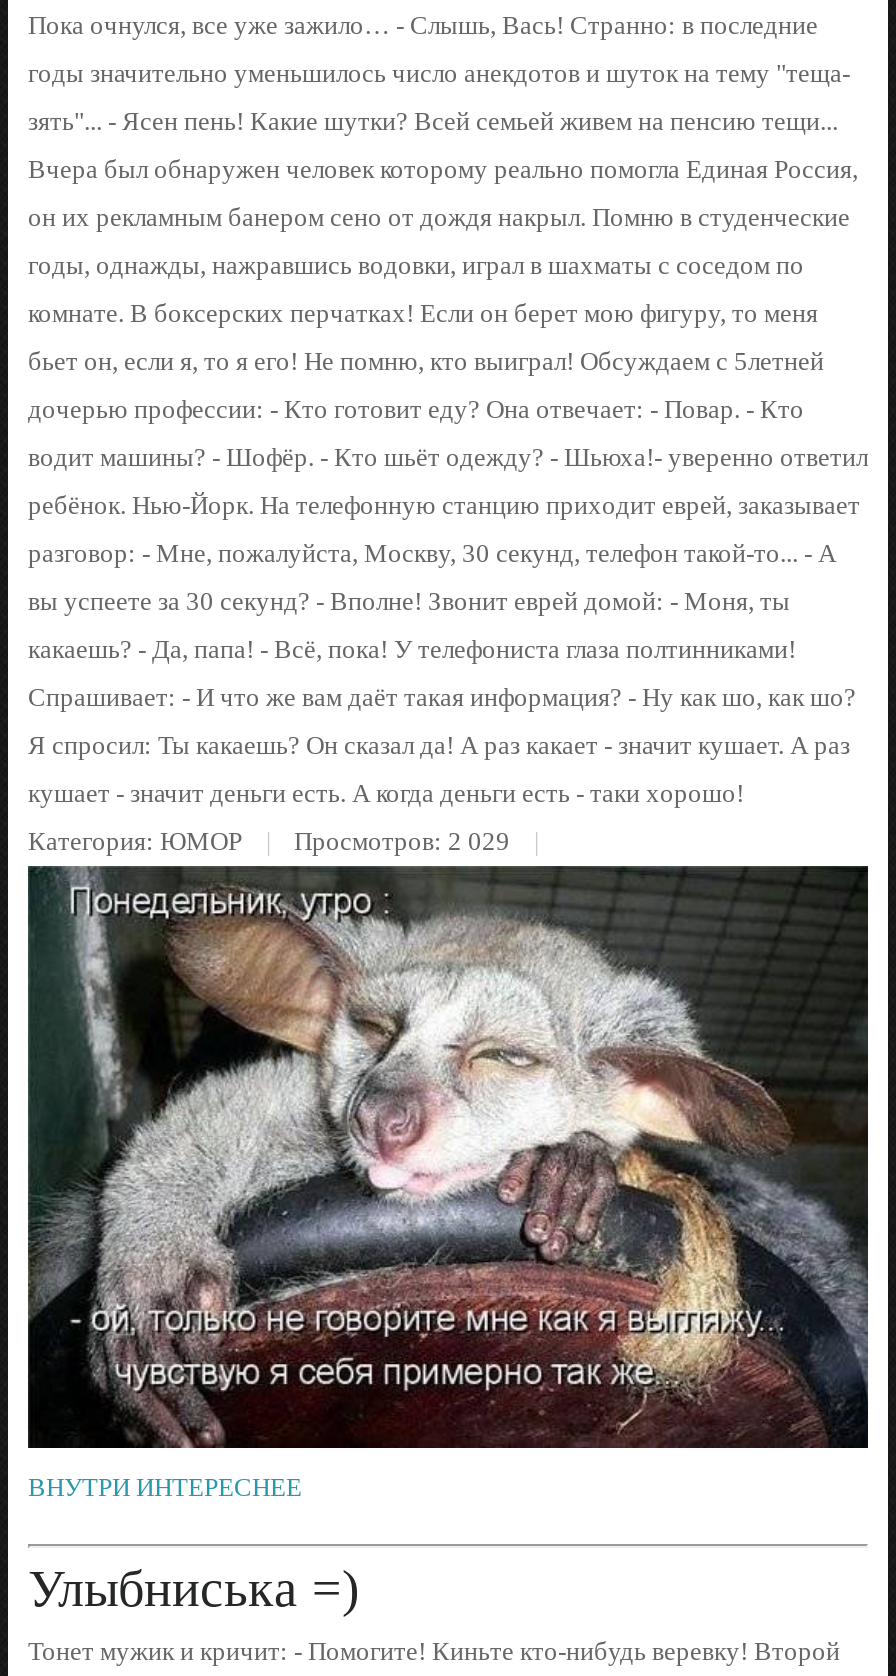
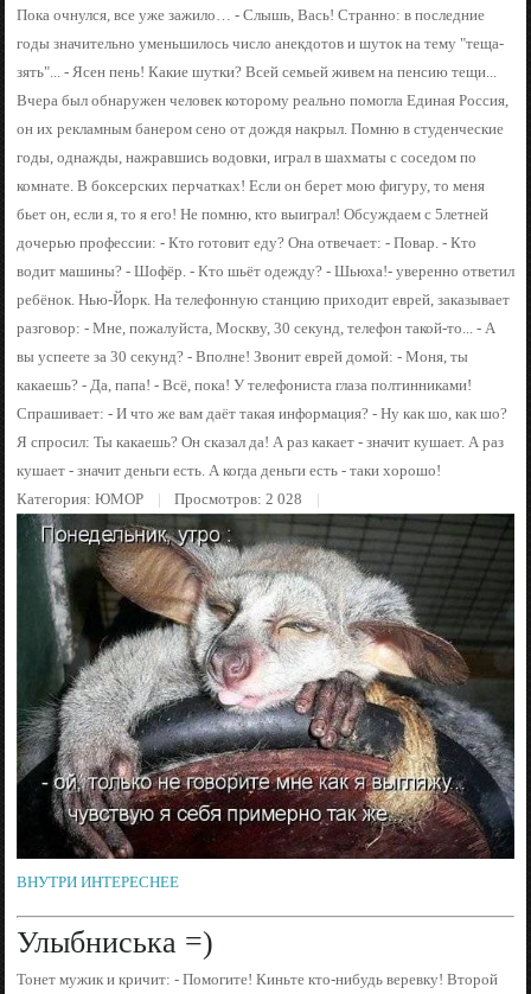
- Категория: ЮМОР Просмотров: 2 029
+ Категория: ЮМОР Просмотров: 2 028
